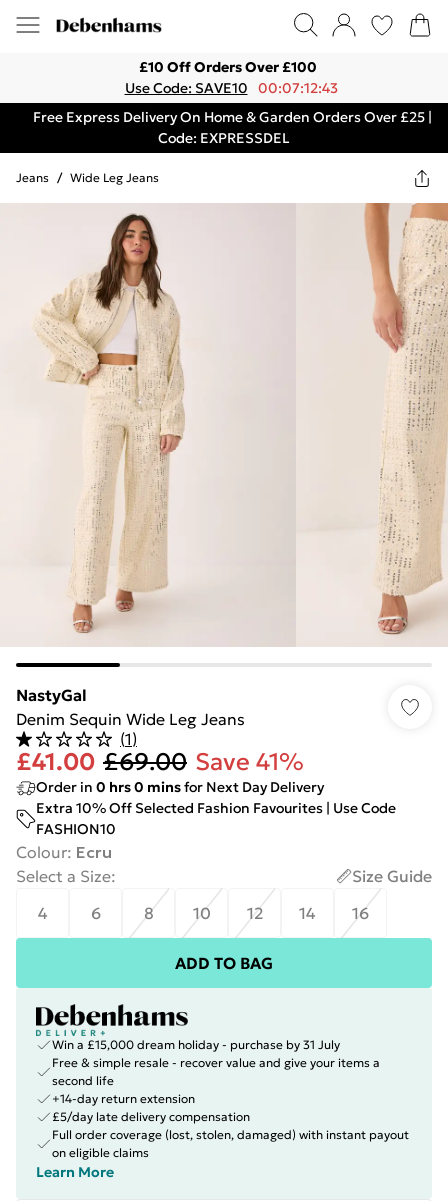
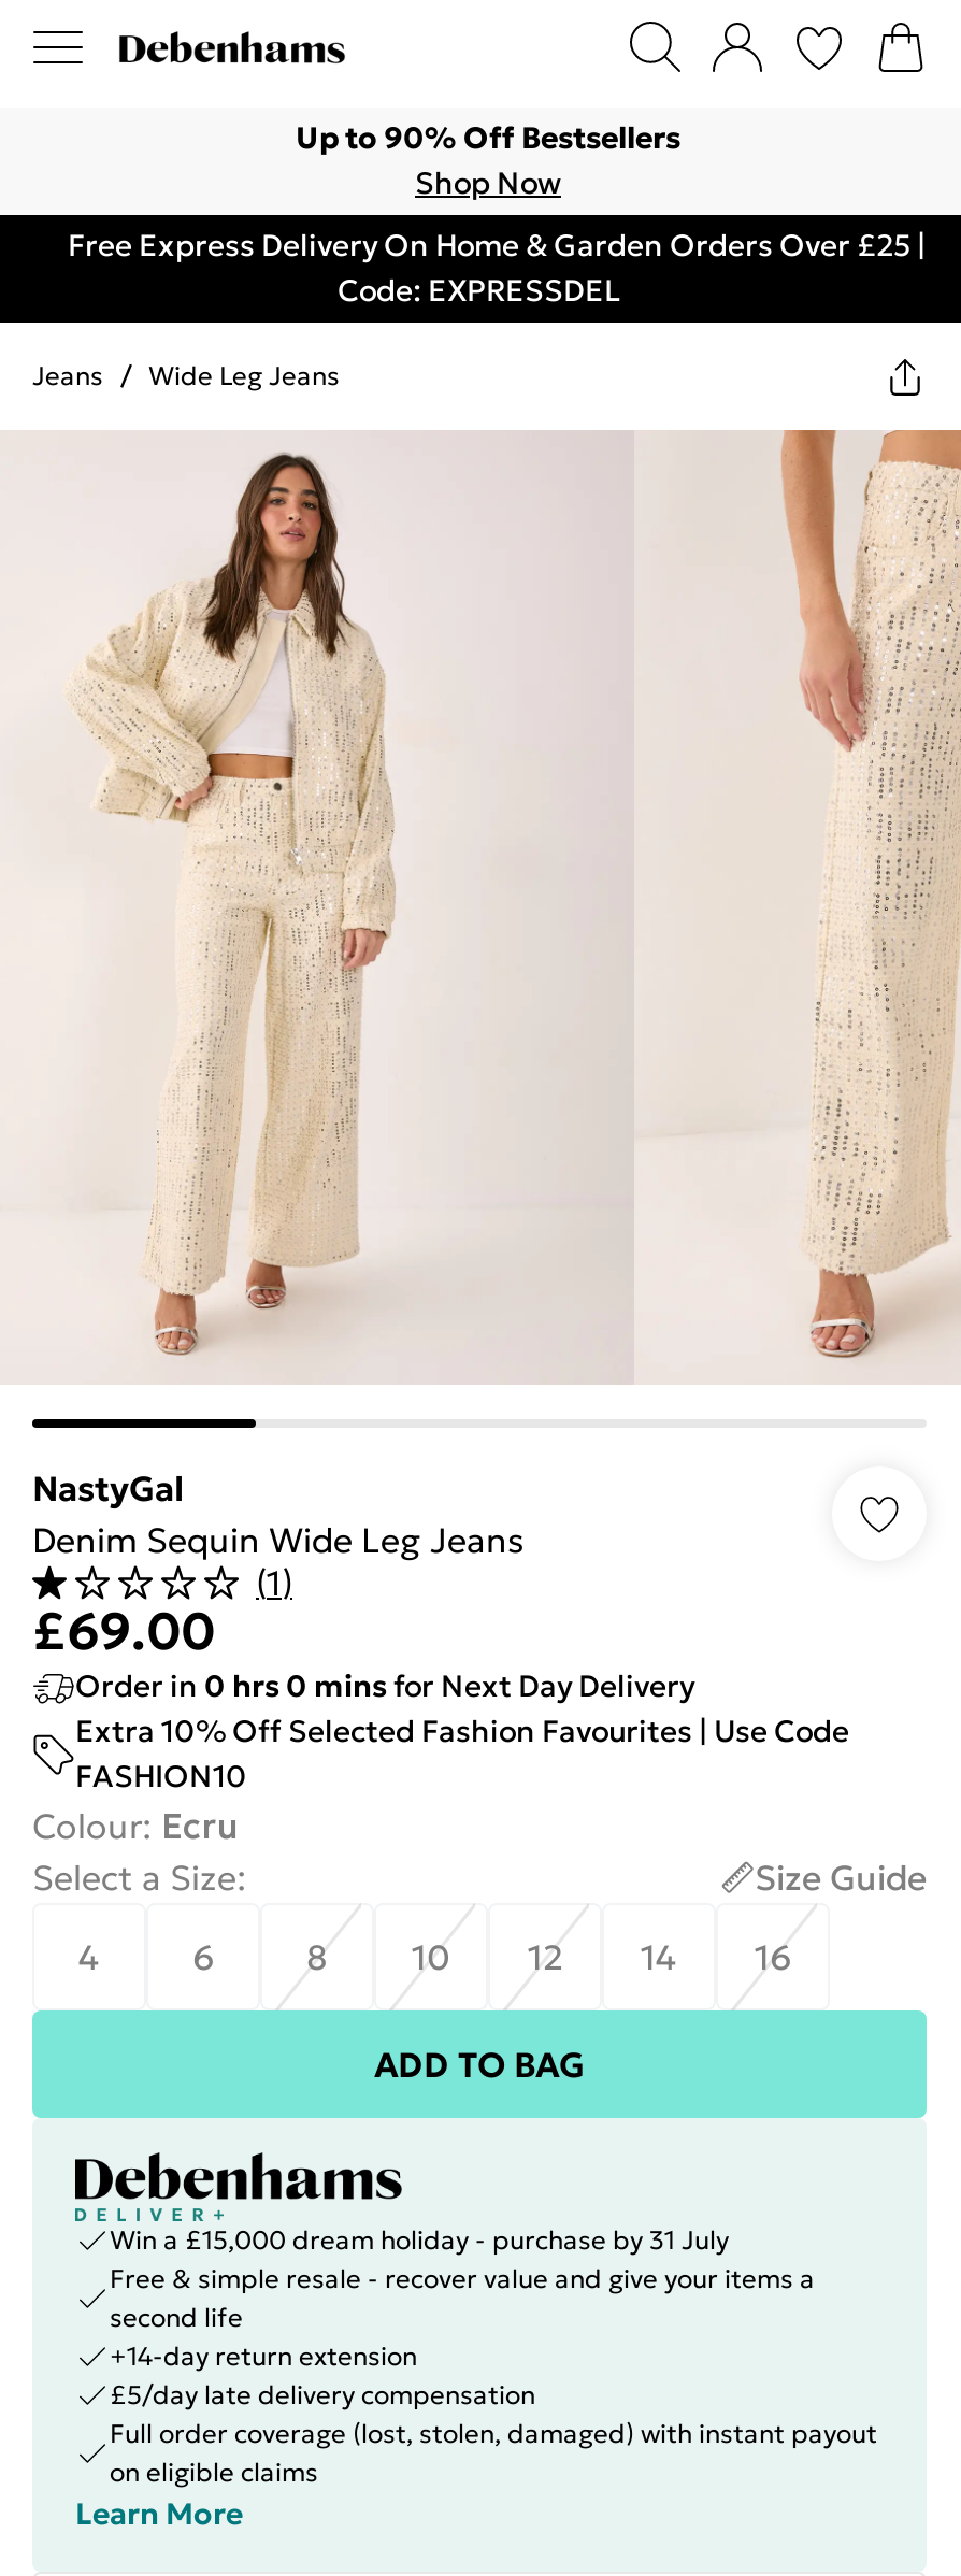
- £10 Off Orders Over £100
- Use Code: SAVE10 00:07:12:43
+ Up to 90% Off Bestsellers
+ Shop Now

- £41.00 £69.00 Save 41%
+ £69.00
